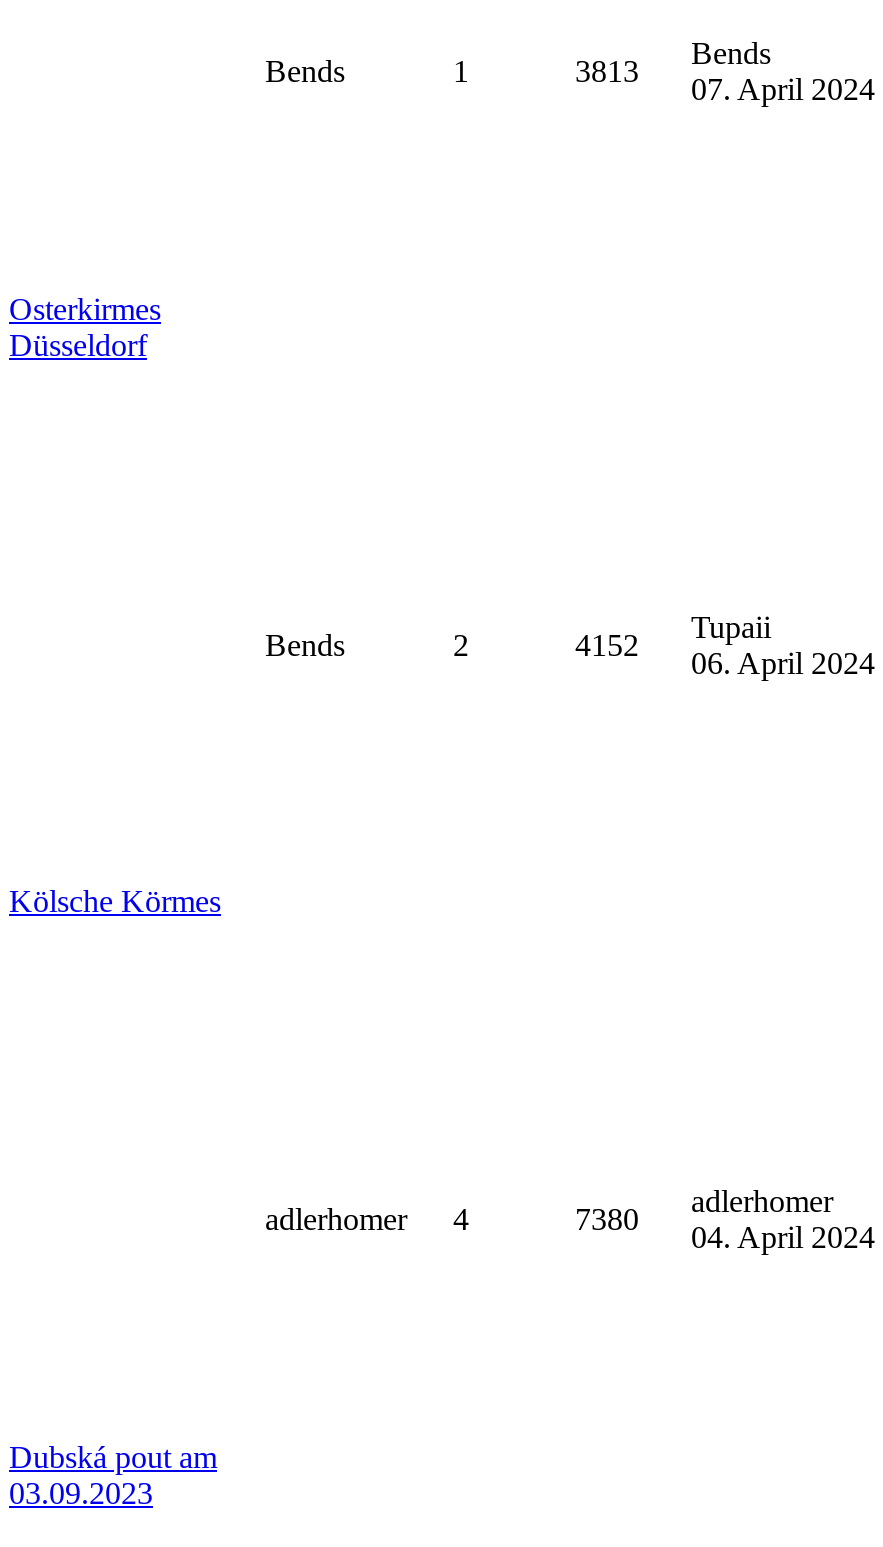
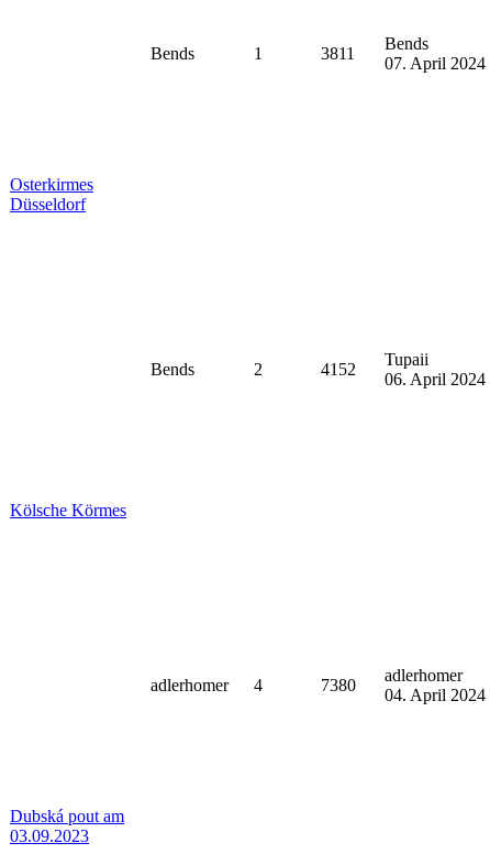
- 3813
+ 3811
